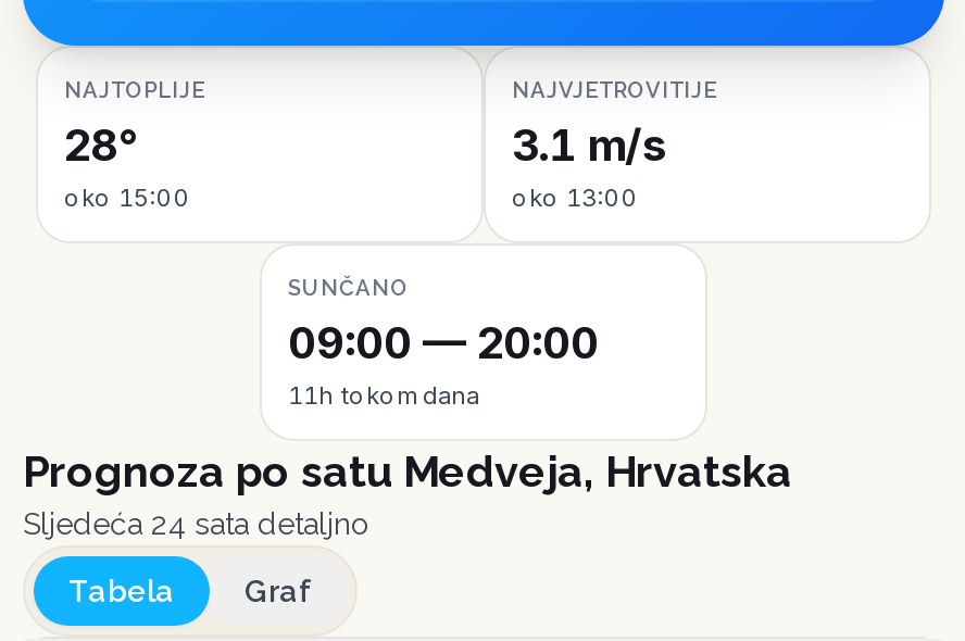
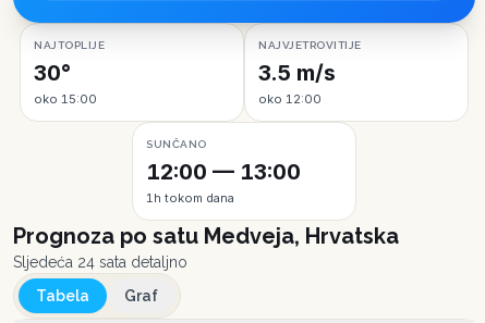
- 28°
+ 30°

- 3.1 m/s
+ 3.5 m/s

- oko 13:00
+ oko 12:00

- 09:00 — 20:00
+ 12:00 — 13:00

- 11h tokom dana
+ 1h tokom dana
